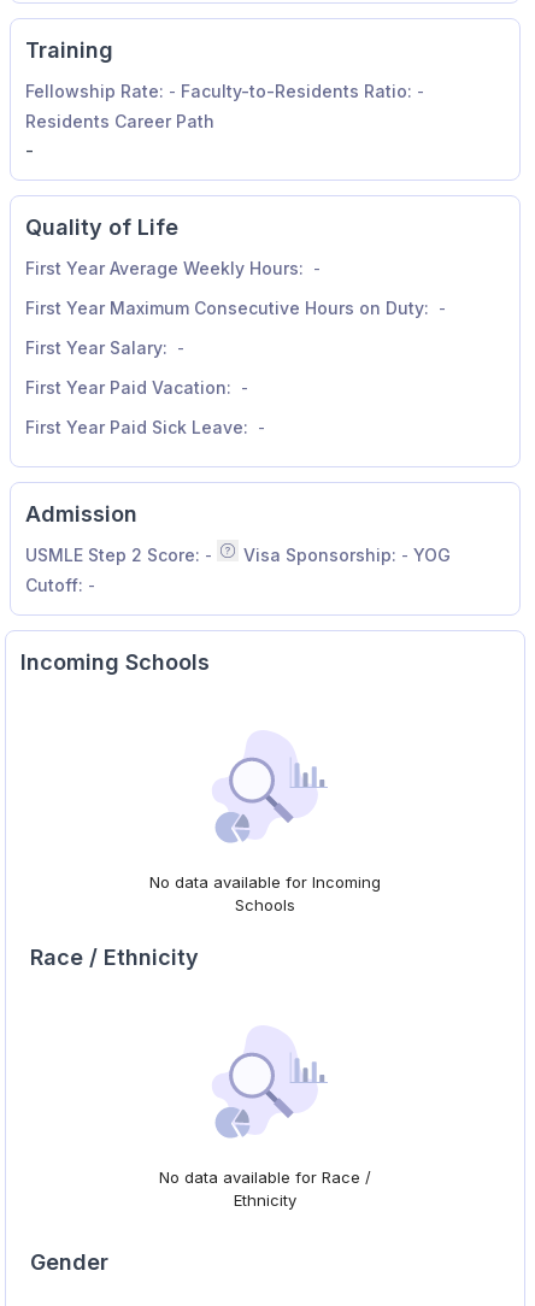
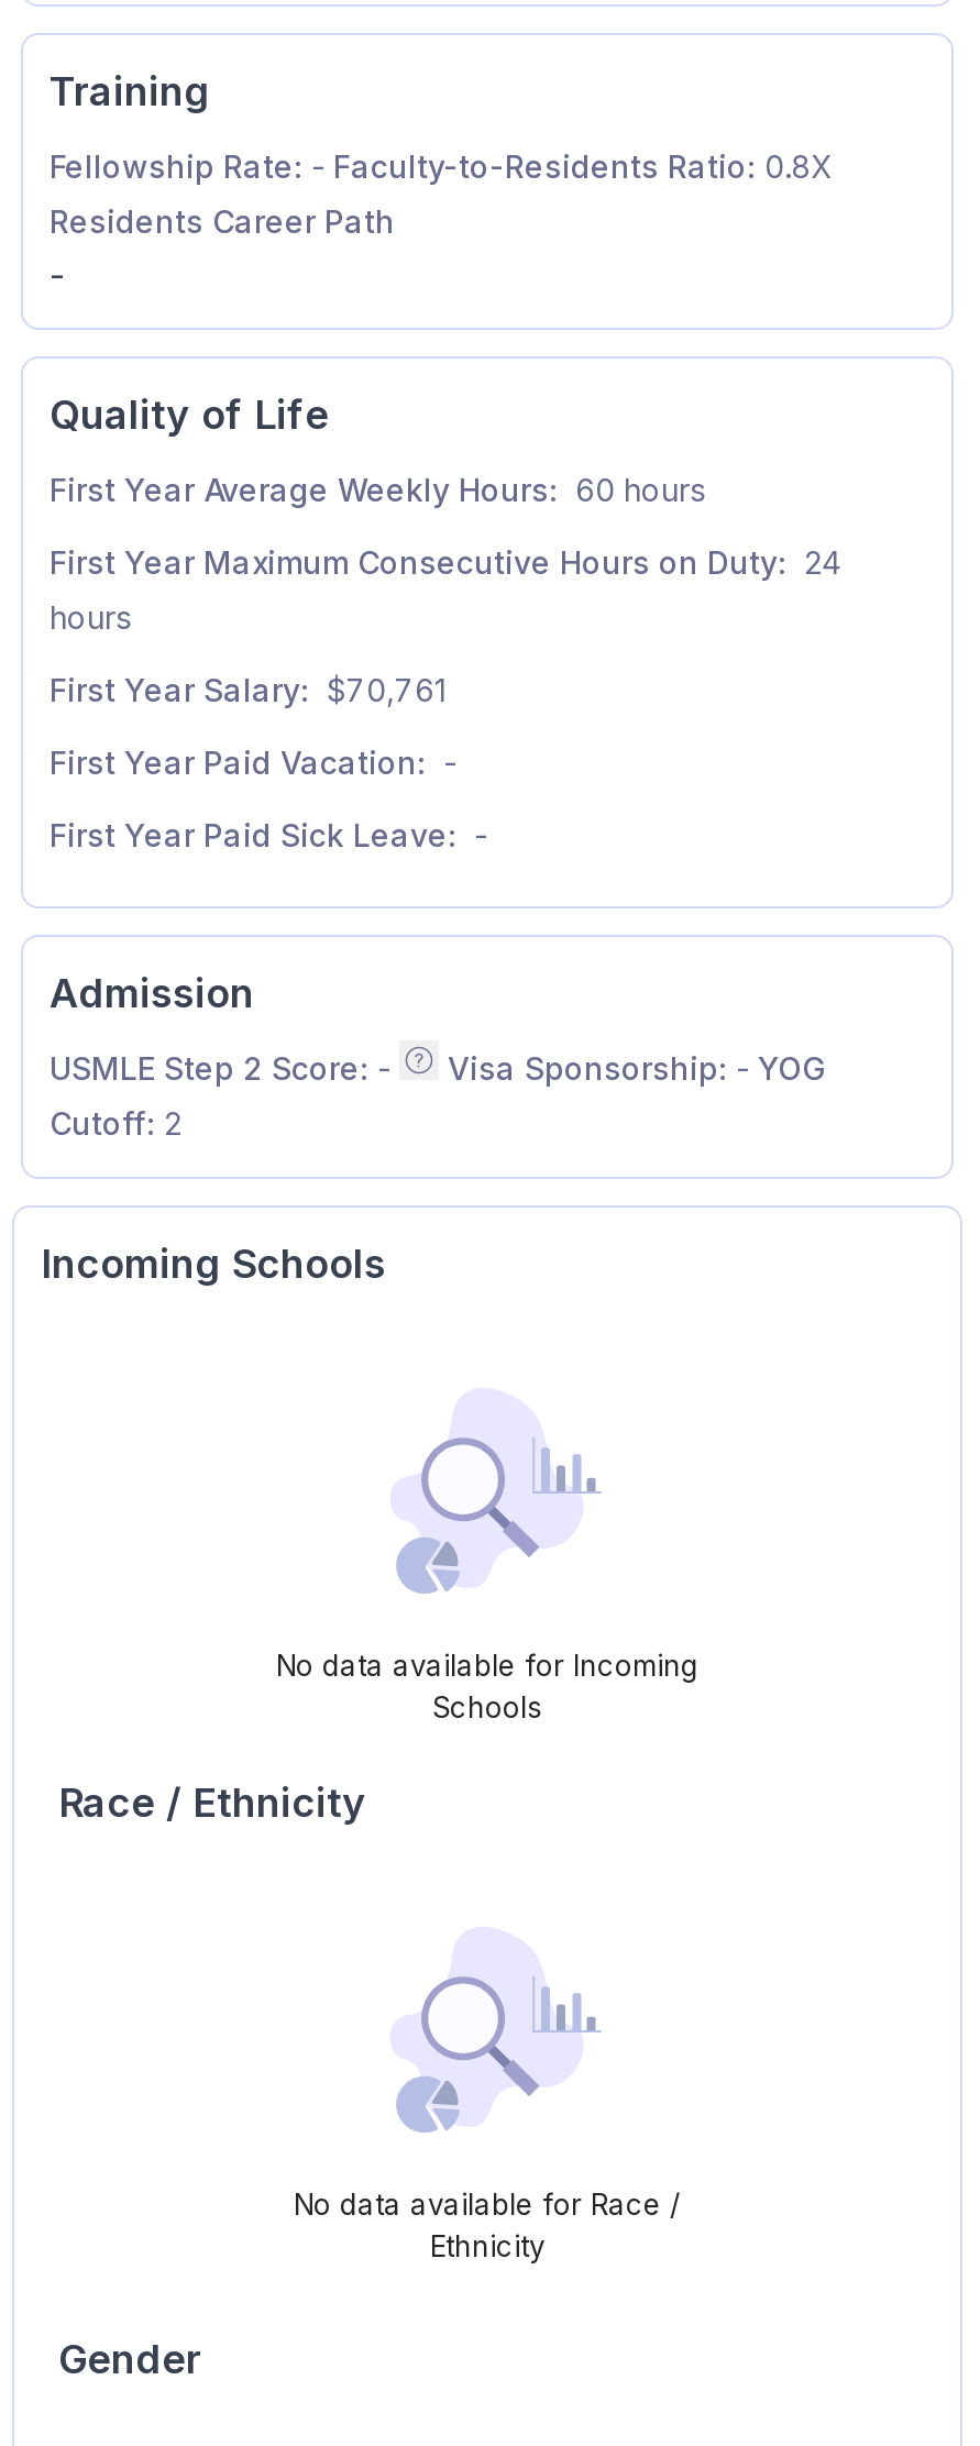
- Fellowship Rate: - Faculty-to-Residents Ratio: -
+ Fellowship Rate: - Faculty-to-Residents Ratio: 0.8X

- First Year Average Weekly Hours: -
- First Year Maximum Consecutive Hours on Duty: -
- First Year Salary: -
+ First Year Average Weekly Hours: 60 hours
+ First Year Maximum Consecutive Hours on Duty: 24
+ hours
+ First Year Salary: $70,761

- Cutoff: -
+ Cutoff: 2
